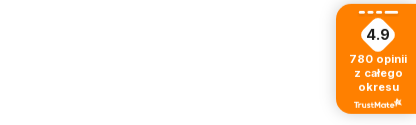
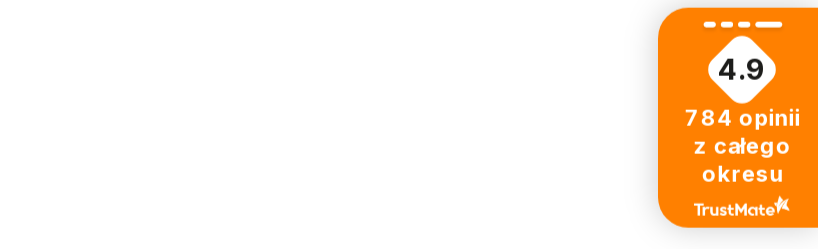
- 780 opinii
+ 784 opinii
